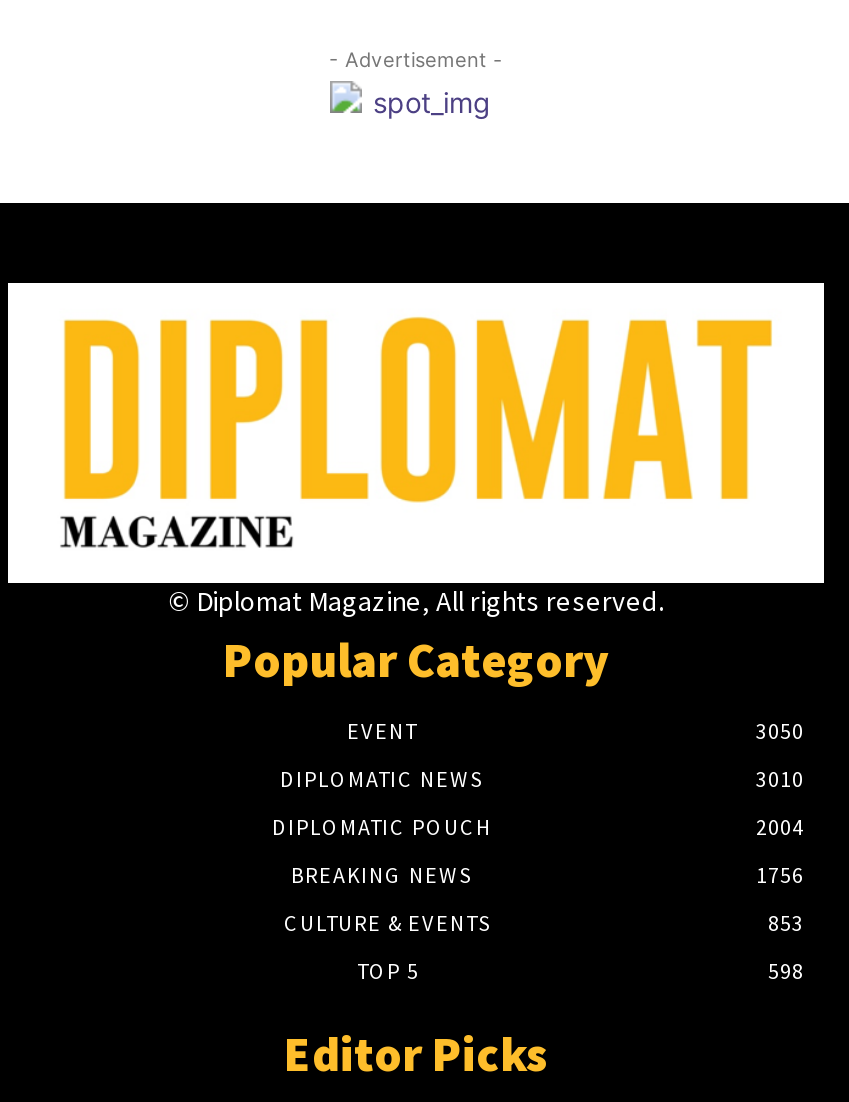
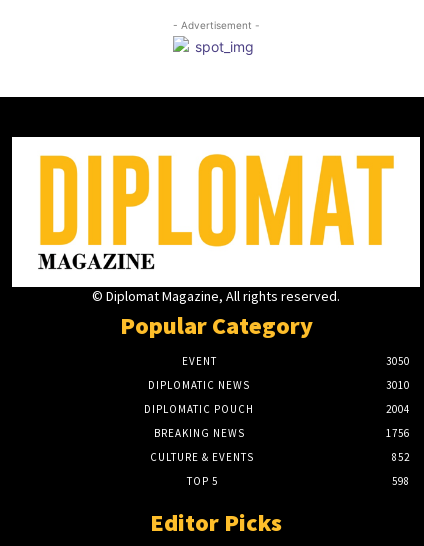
- 853
+ 852
